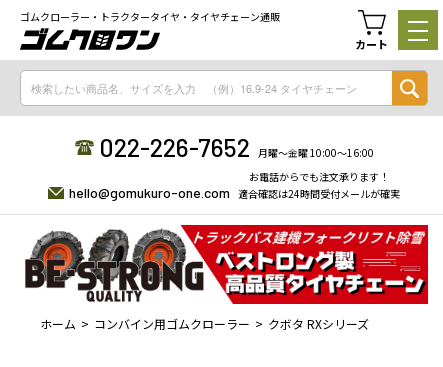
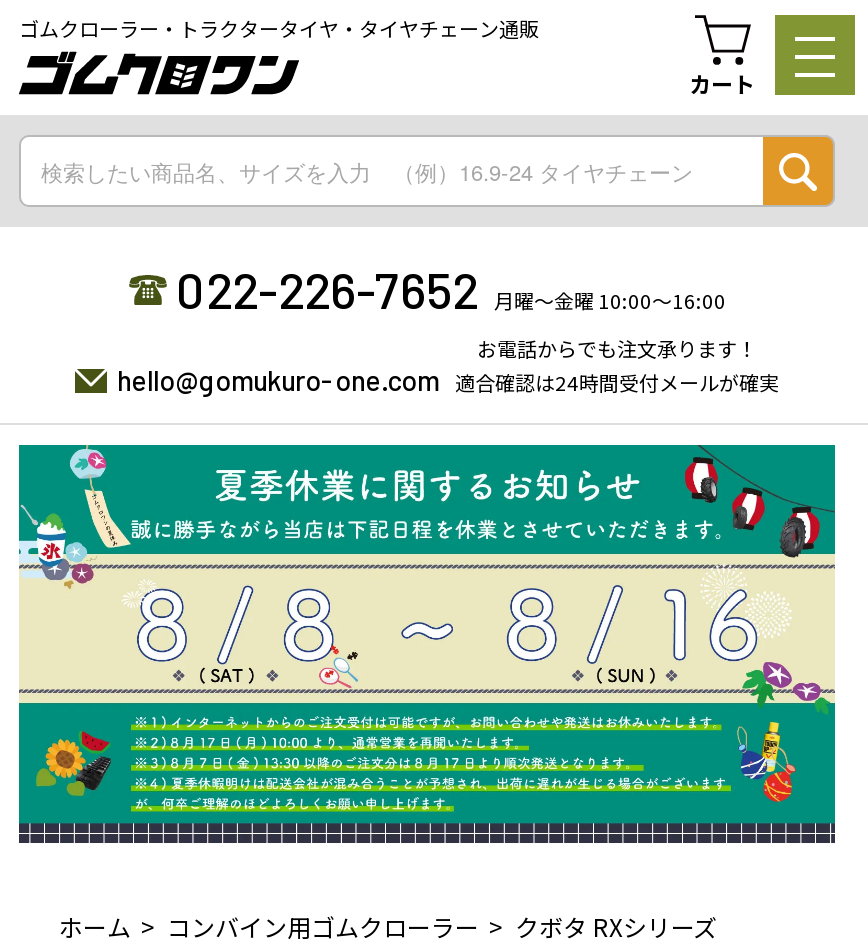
- [image]
+ [image]
